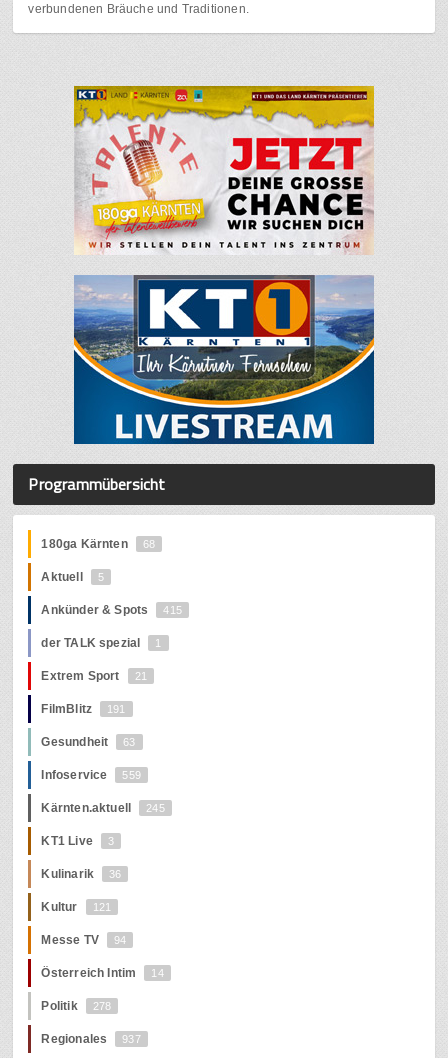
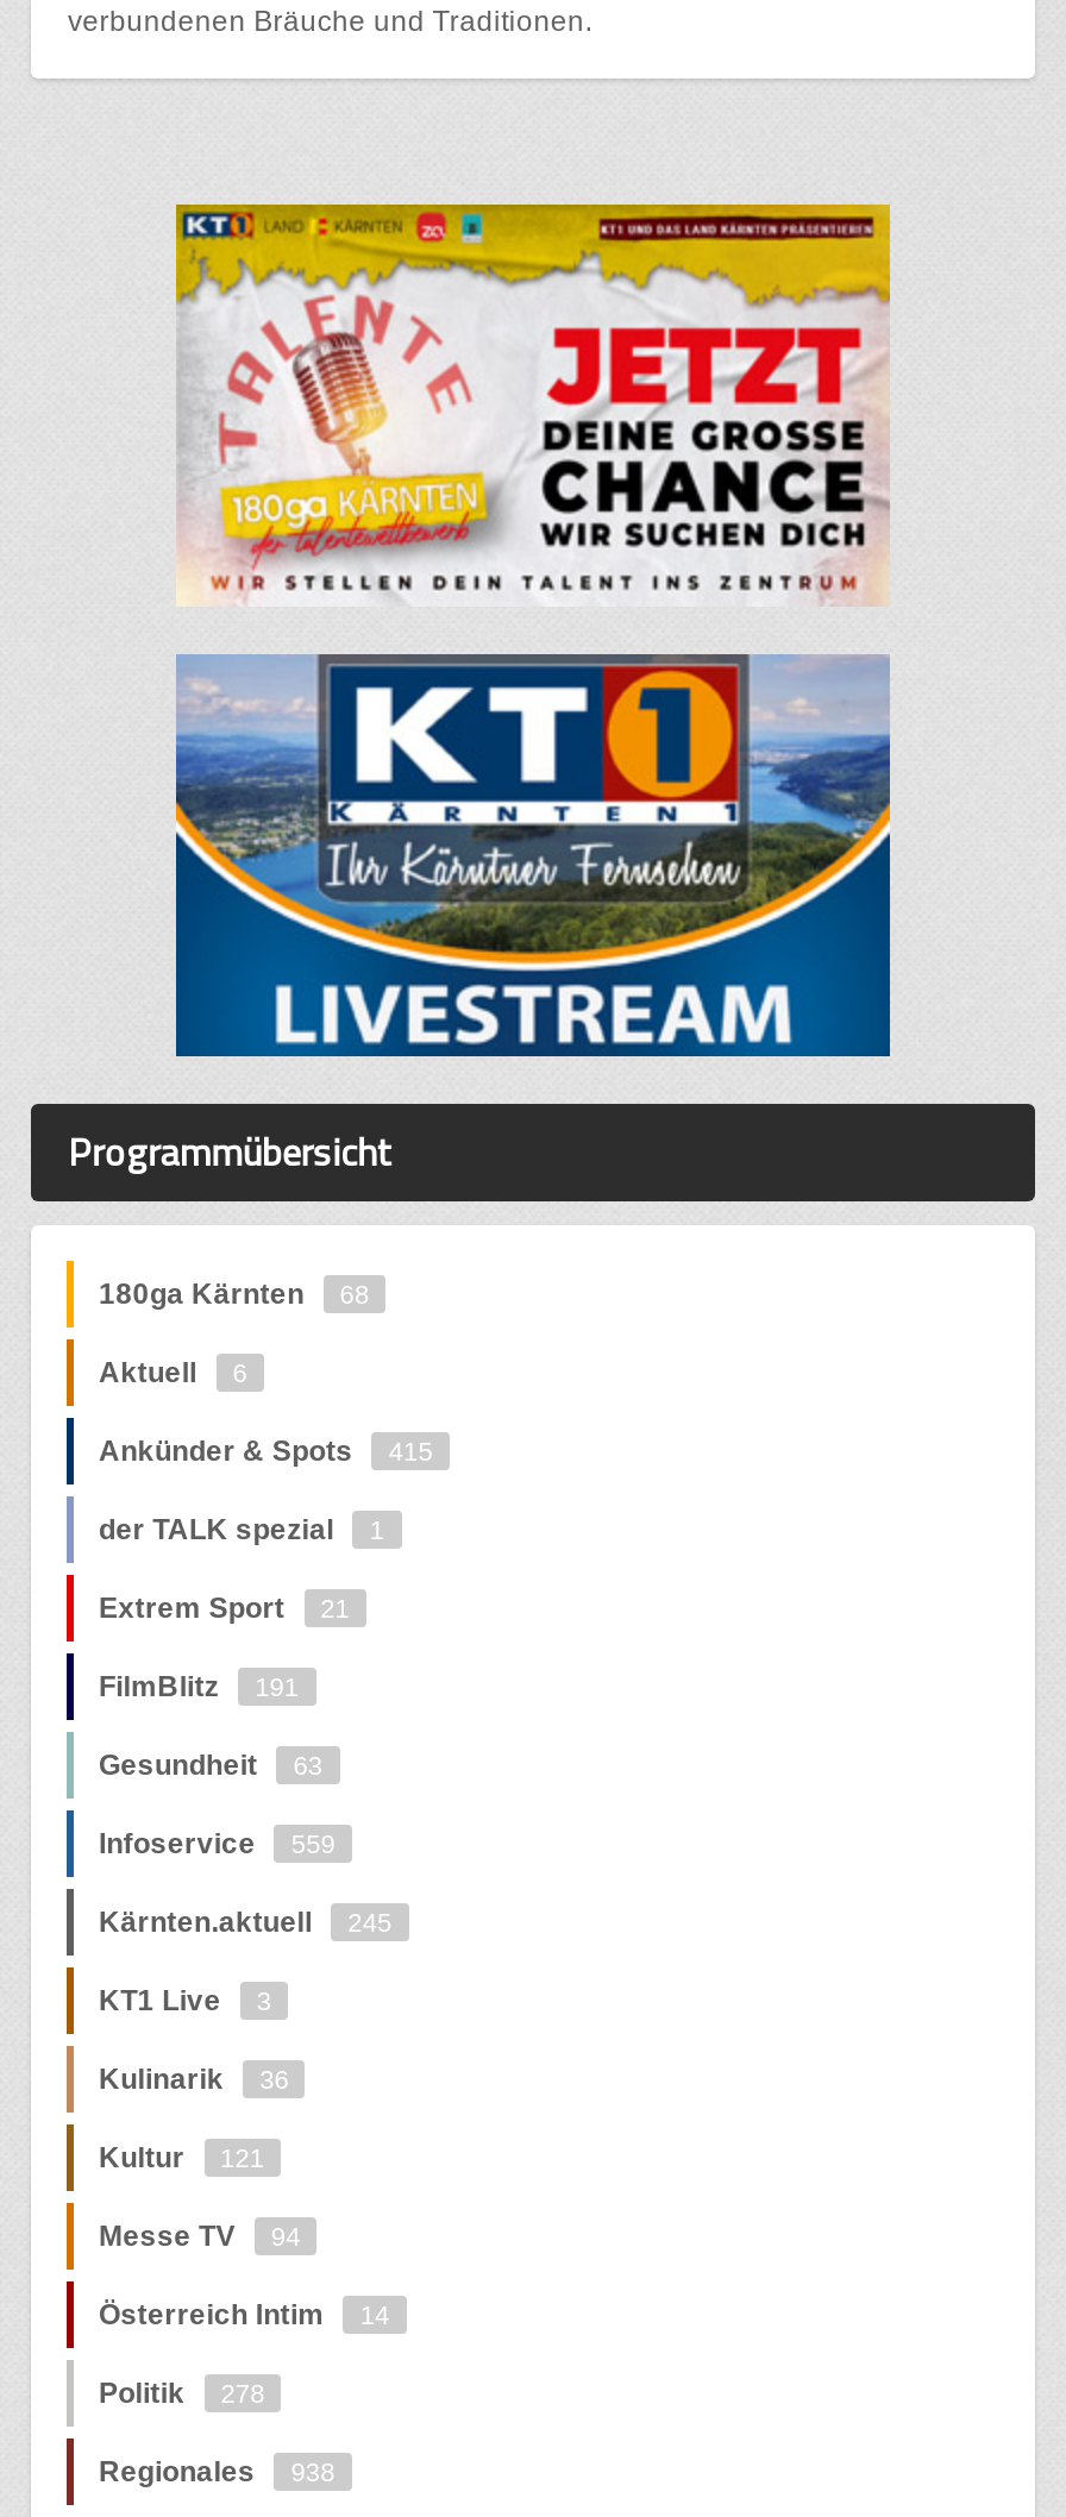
- Aktuell 5
+ Aktuell 6

- Regionales 937
+ Regionales 938
